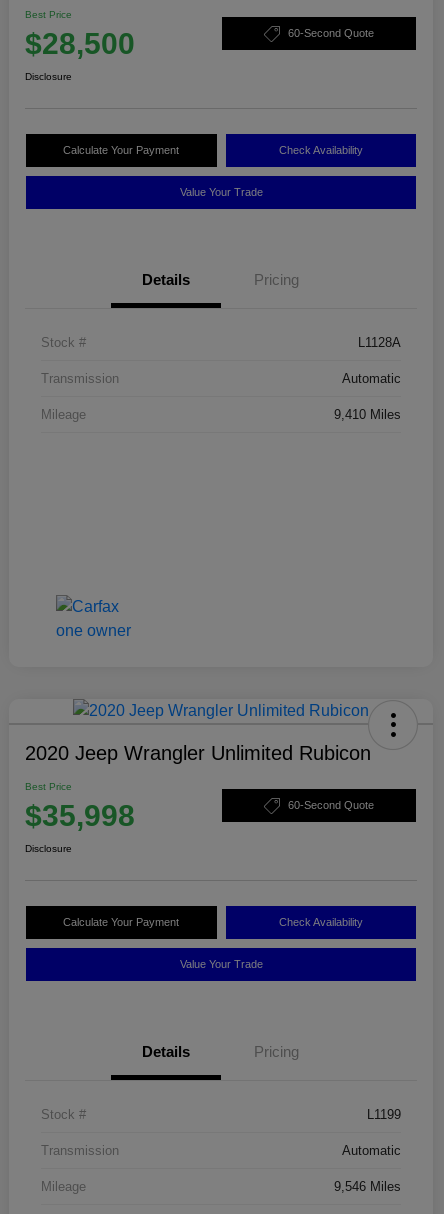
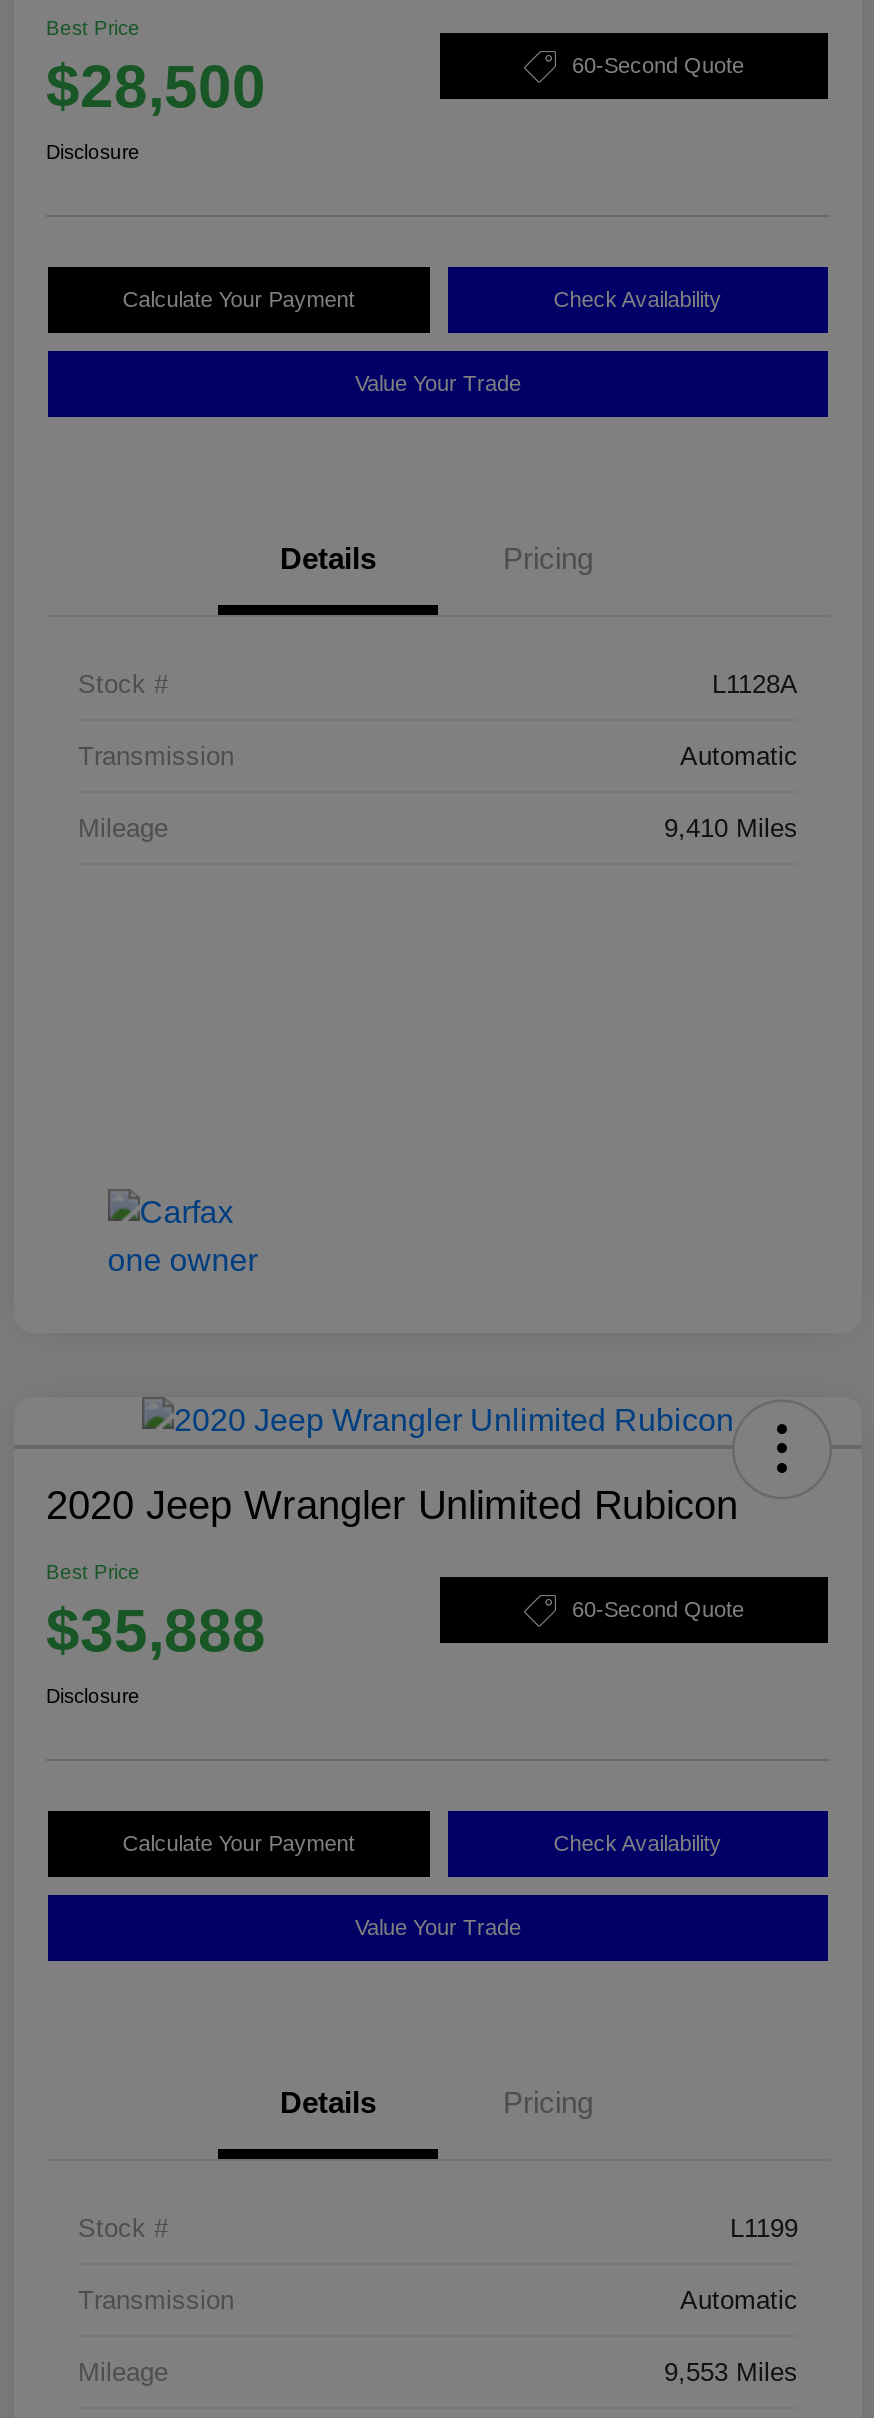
- $35,998
+ $35,888

- 9,546 Miles
+ 9,553 Miles
